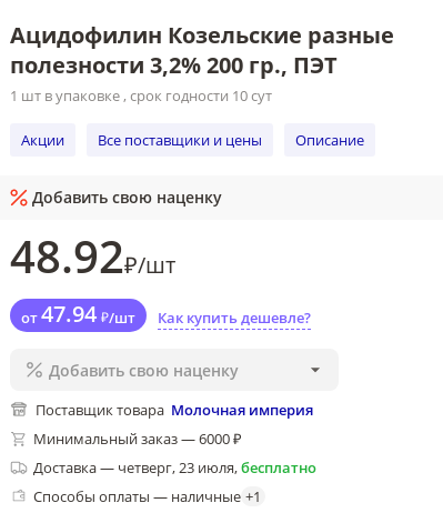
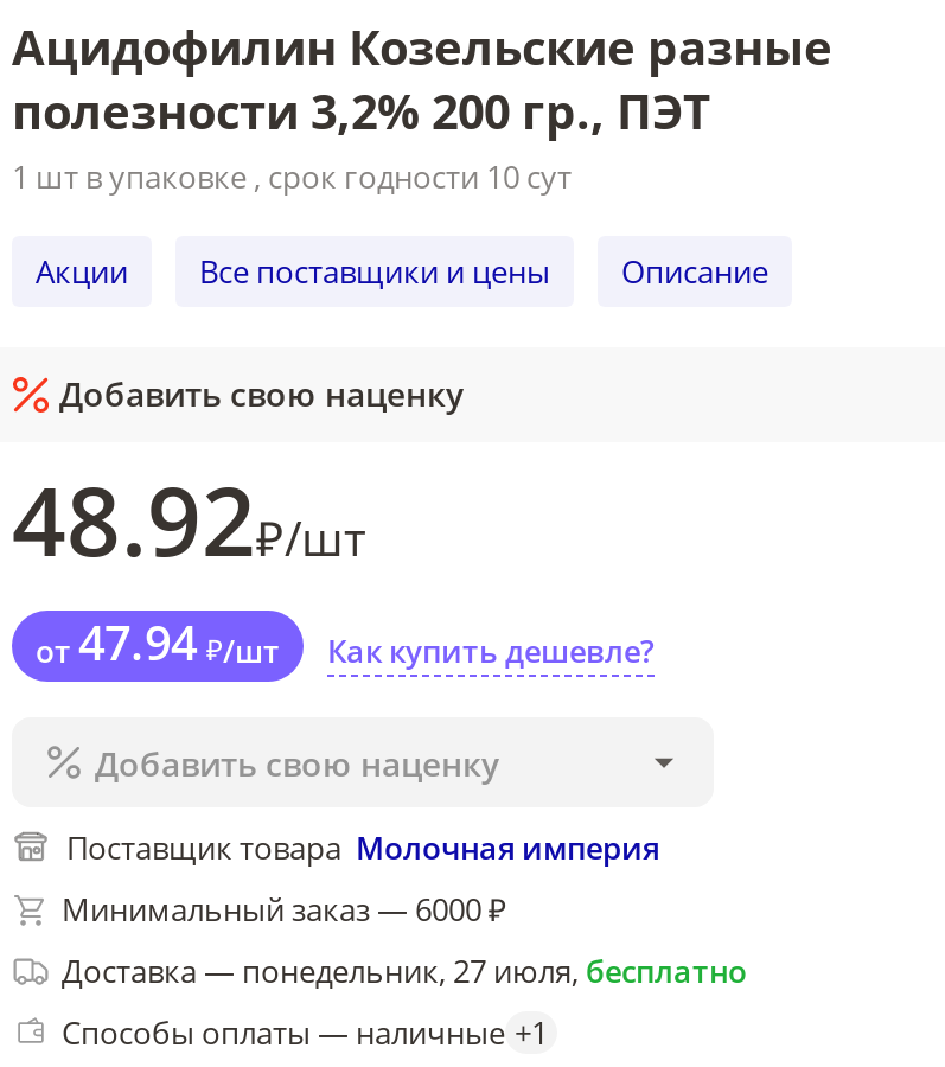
- Доставка — четверг, 23 июля, бесплатно
+ Доставка — понедельник, 27 июля, бесплатно
